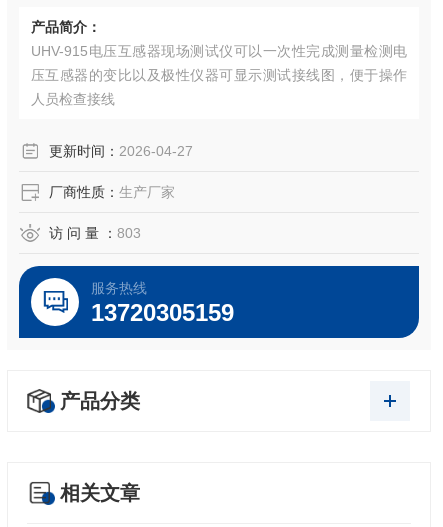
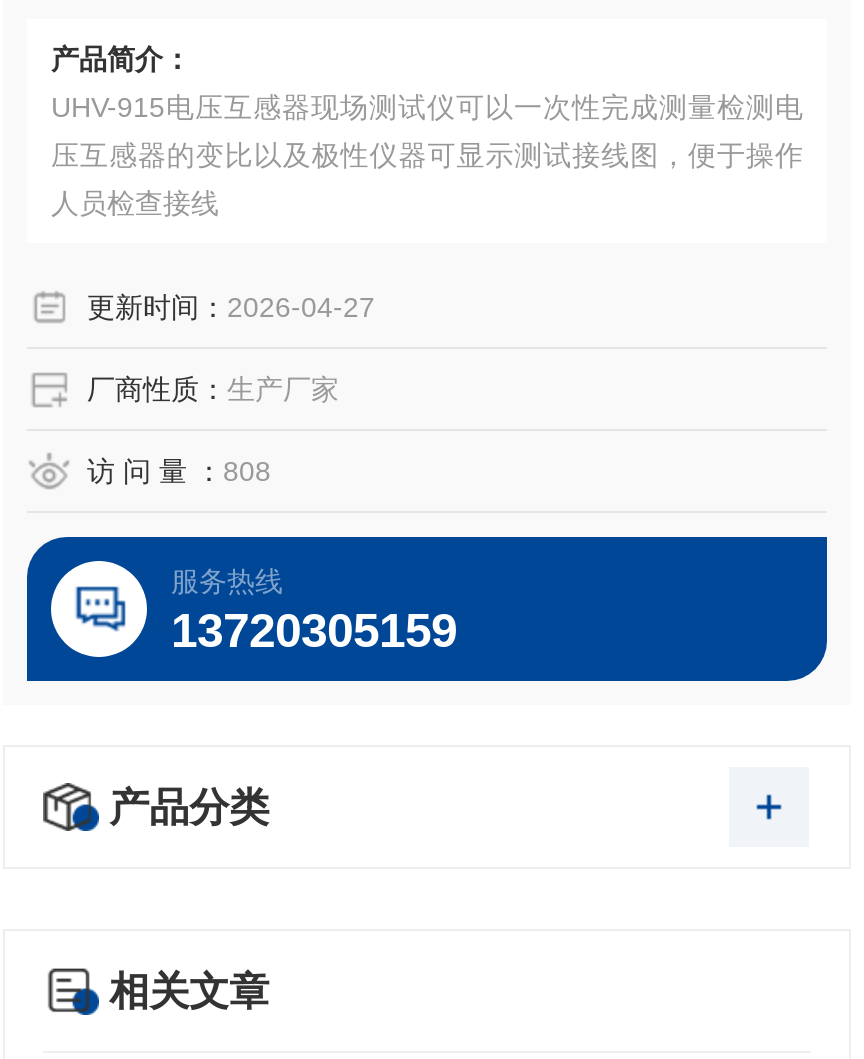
- 访 问 量 ：803
+ 访 问 量 ：808
